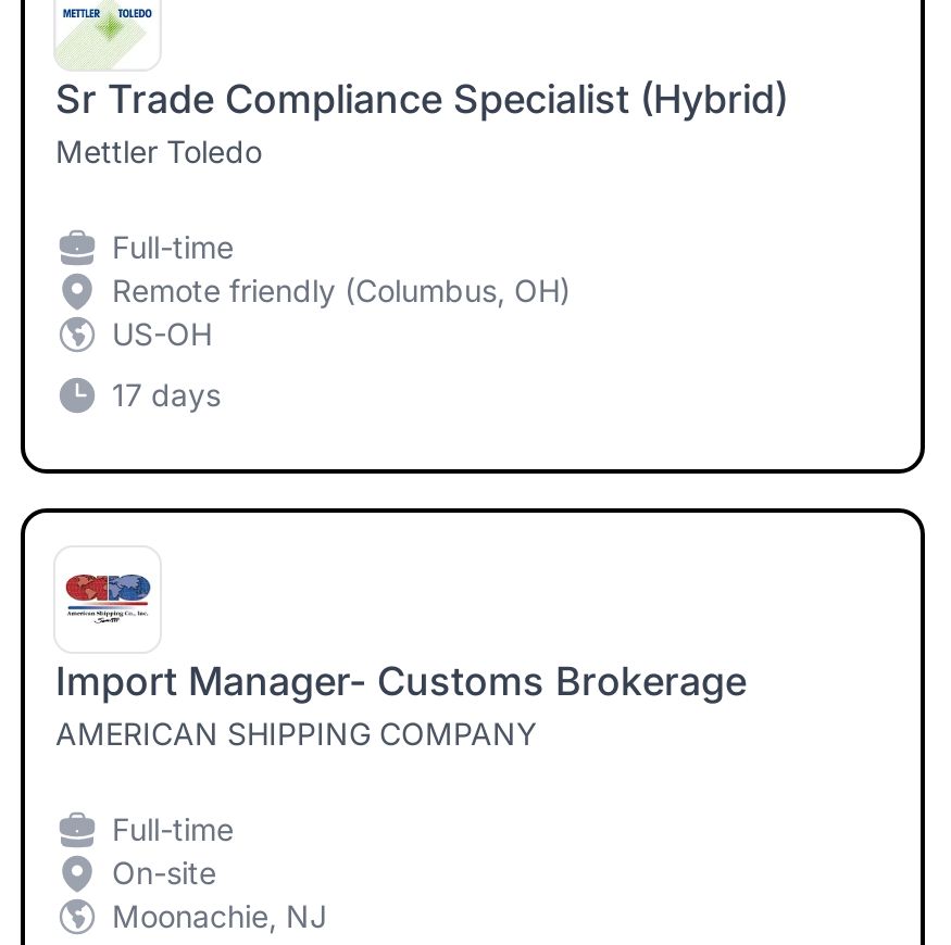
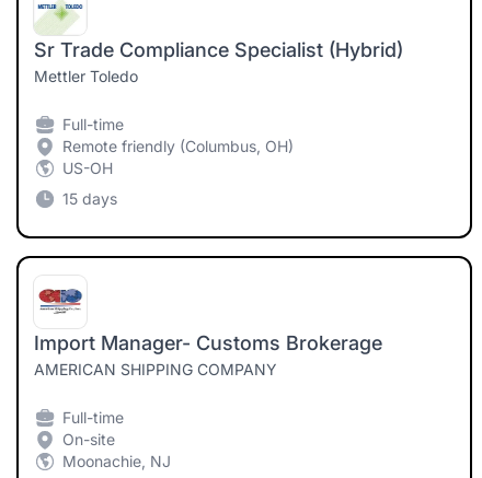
- 17 days
+ 15 days
